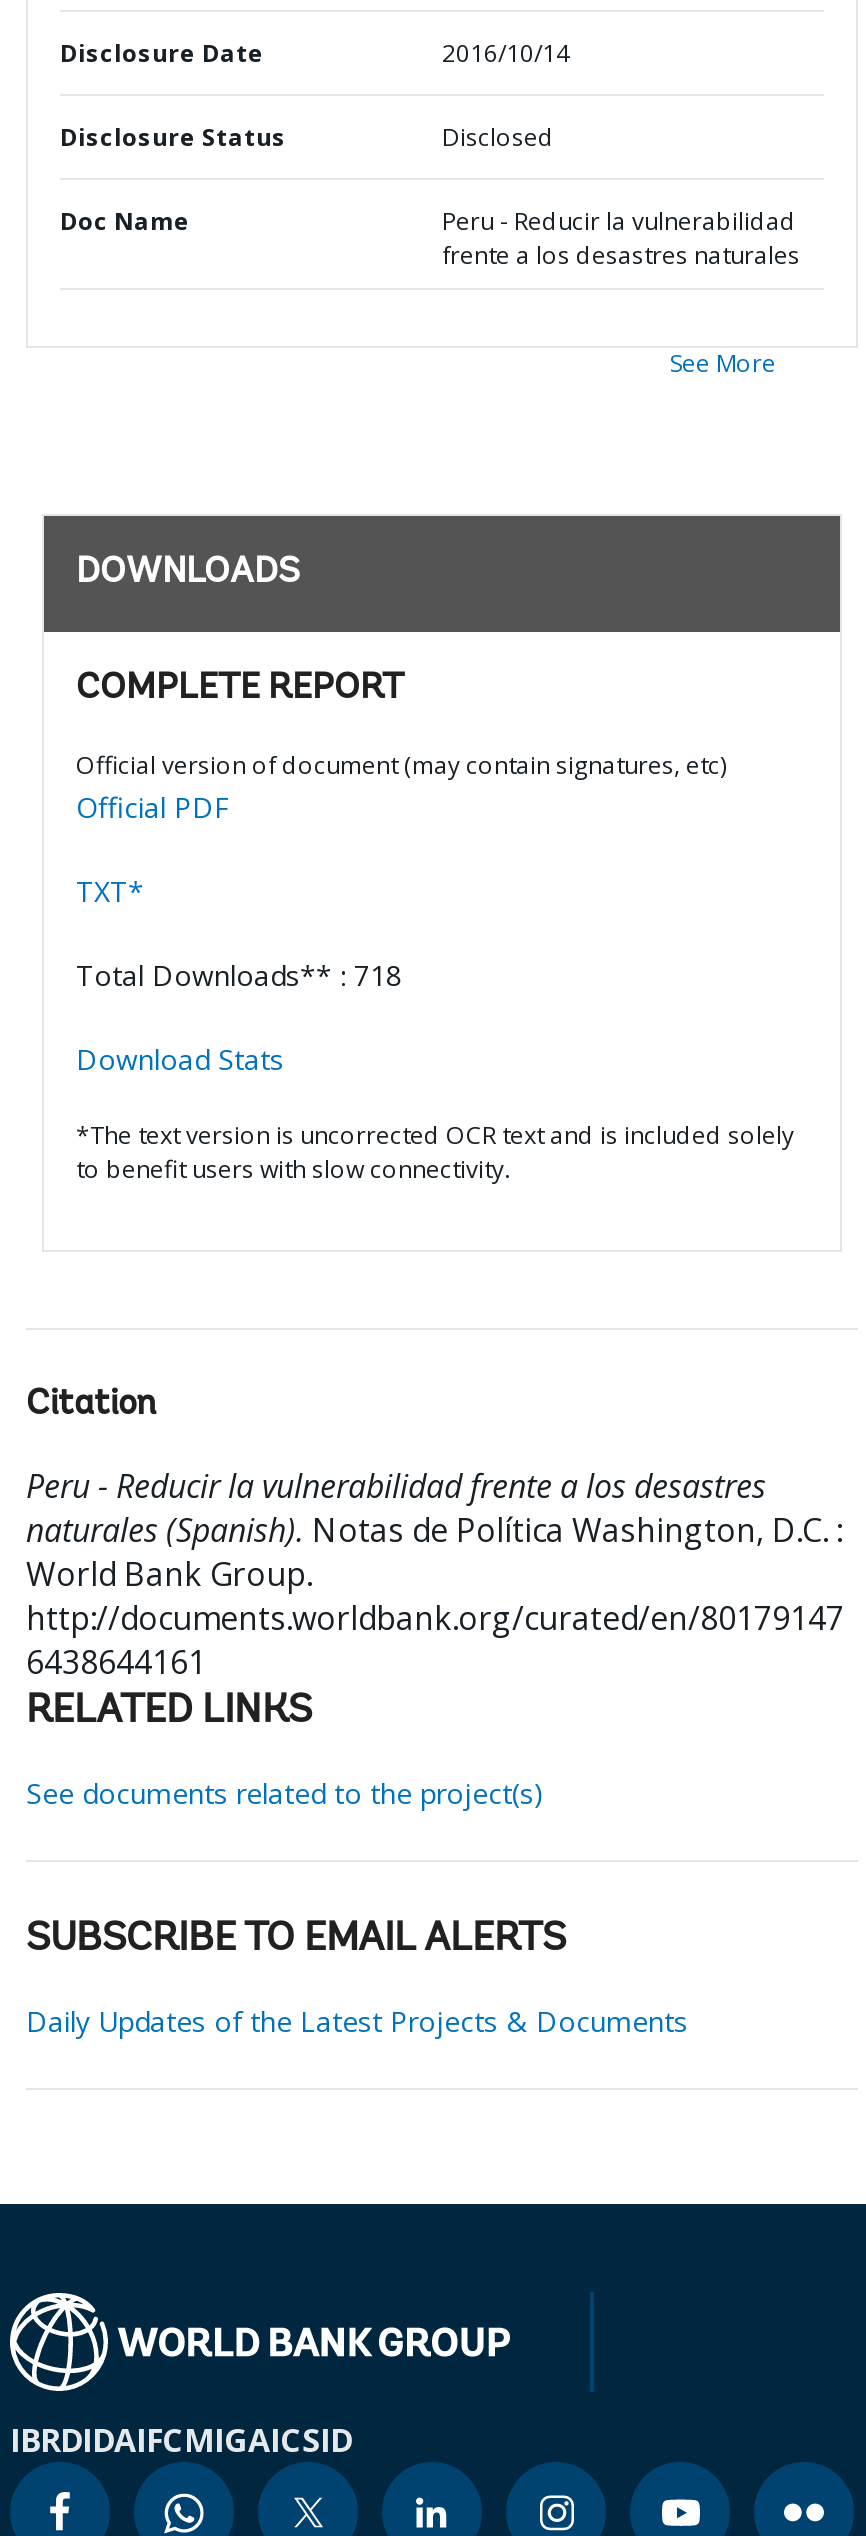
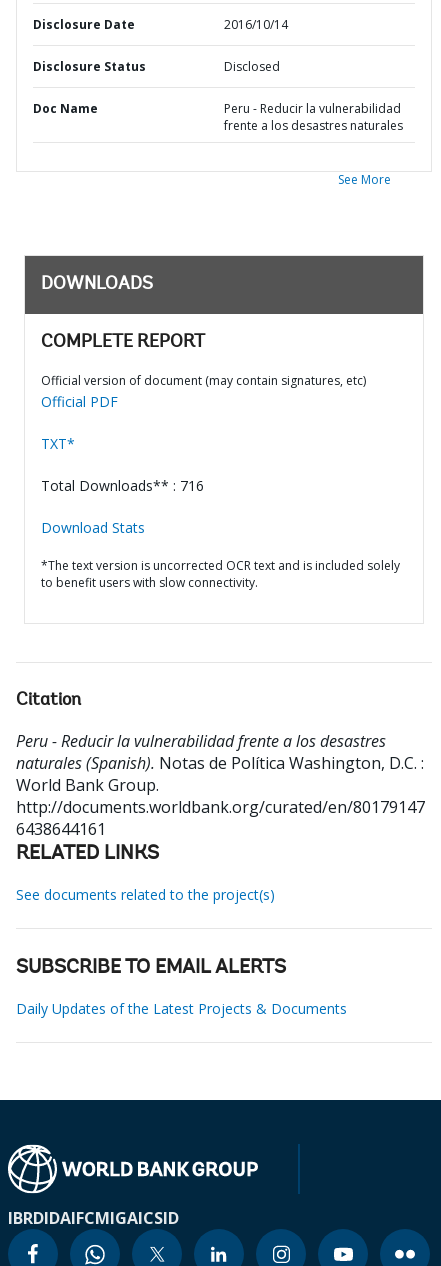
- Total Downloads** : 718
+ Total Downloads** : 716
